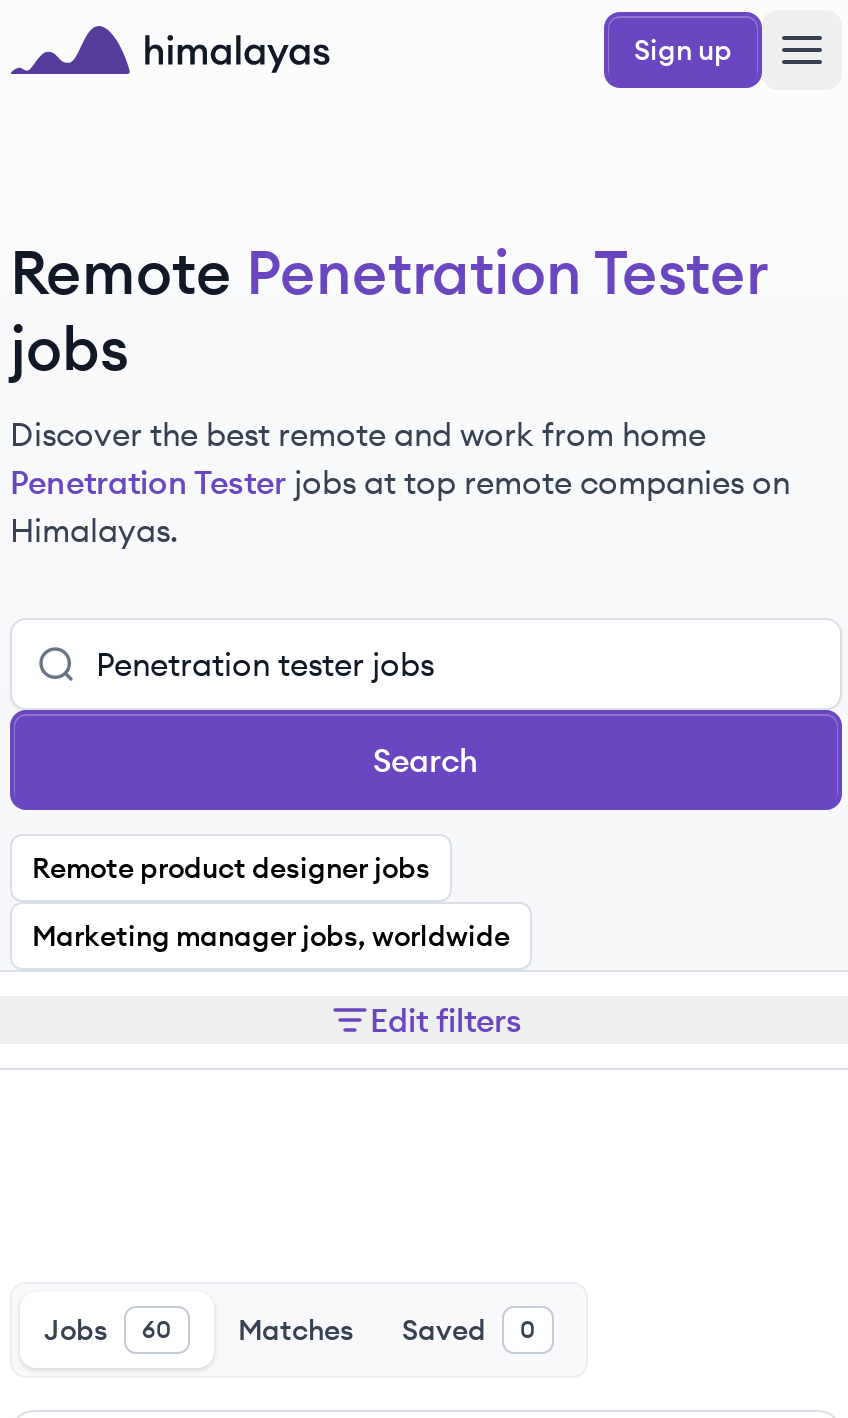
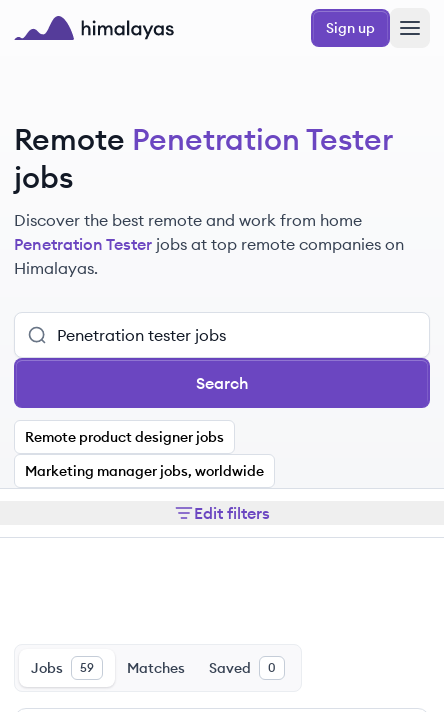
- Jobs 60
+ Jobs 59
